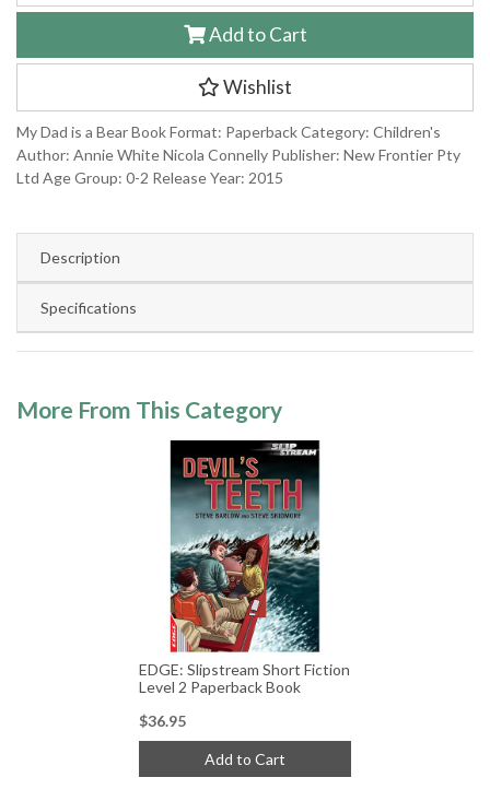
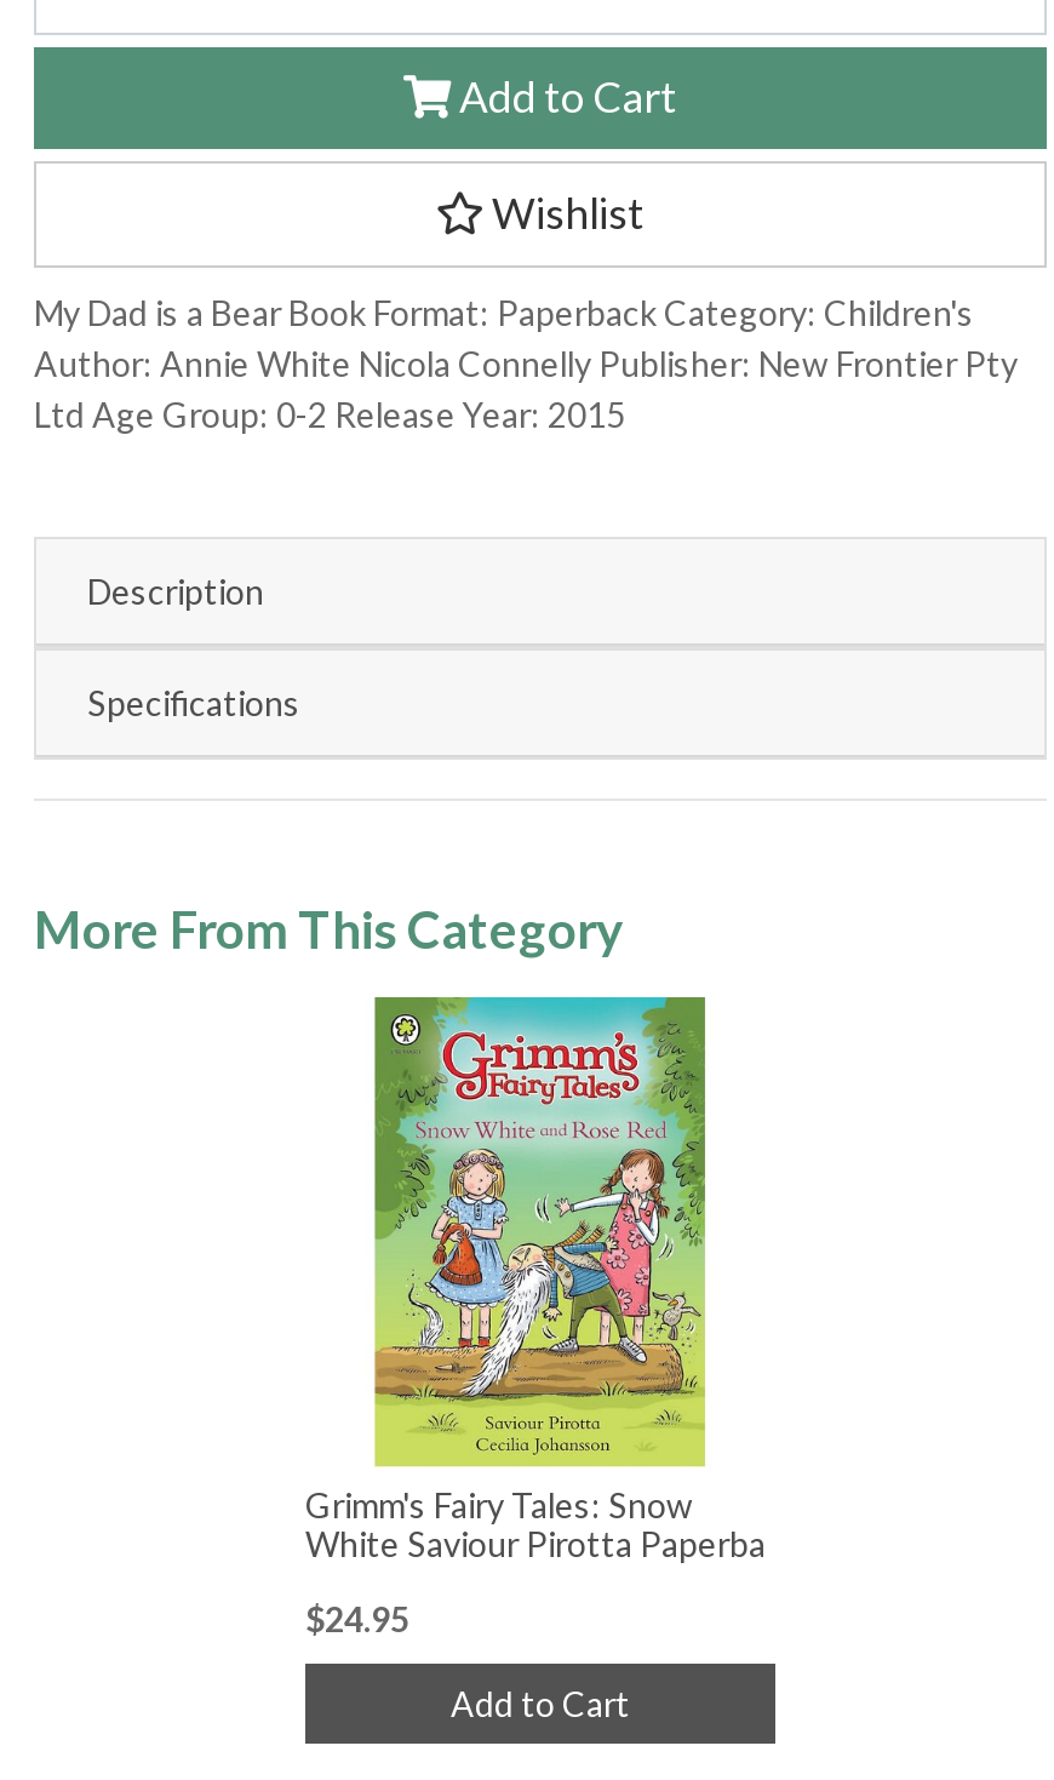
- [image]
- EDGE: Slipstream Short Fiction
- Level 2 Paperback Book
+ [image]
+ Grimm's Fairy Tales: Snow
+ White Saviour Pirotta Paperba

- $36.95
+ $24.95
